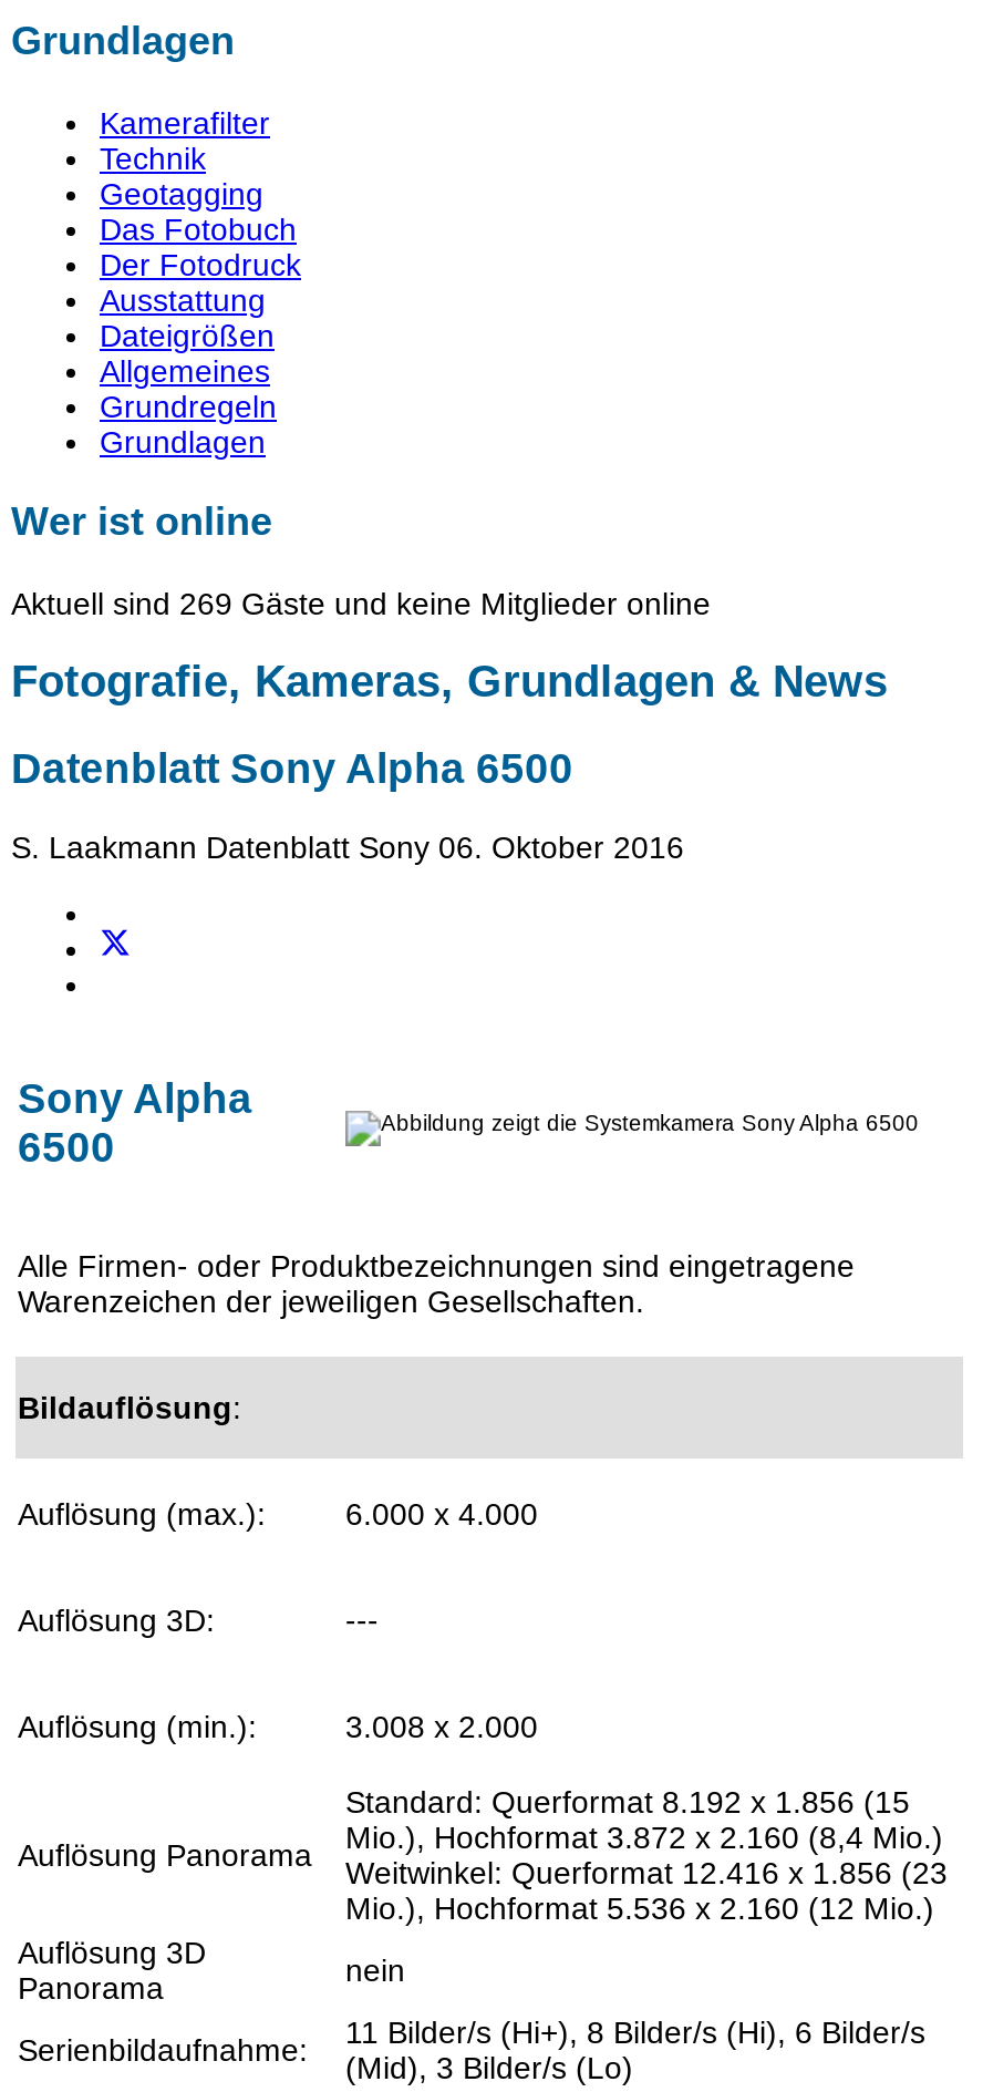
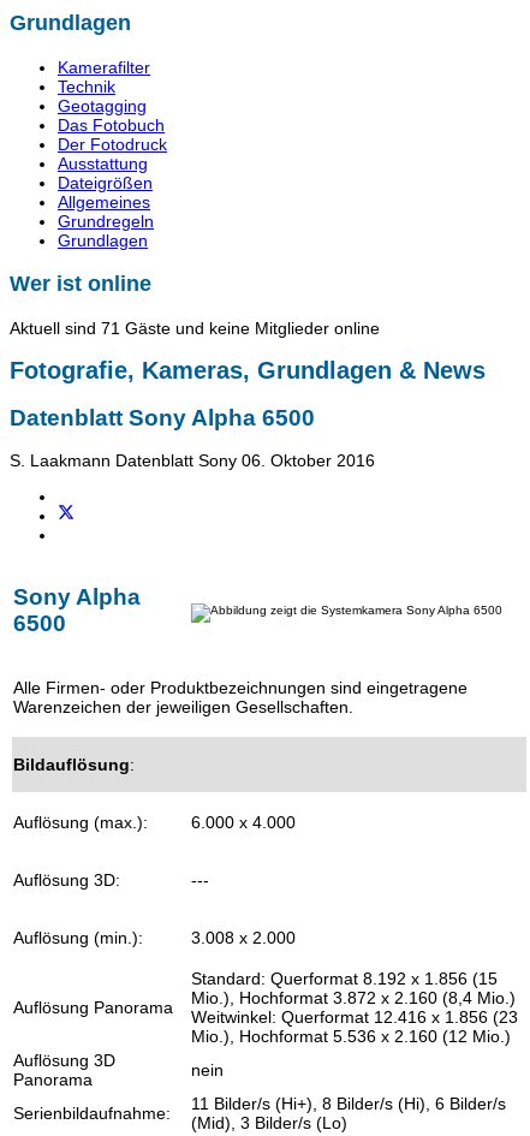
- Aktuell sind 269 Gäste und keine Mitglieder online
+ Aktuell sind 71 Gäste und keine Mitglieder online
